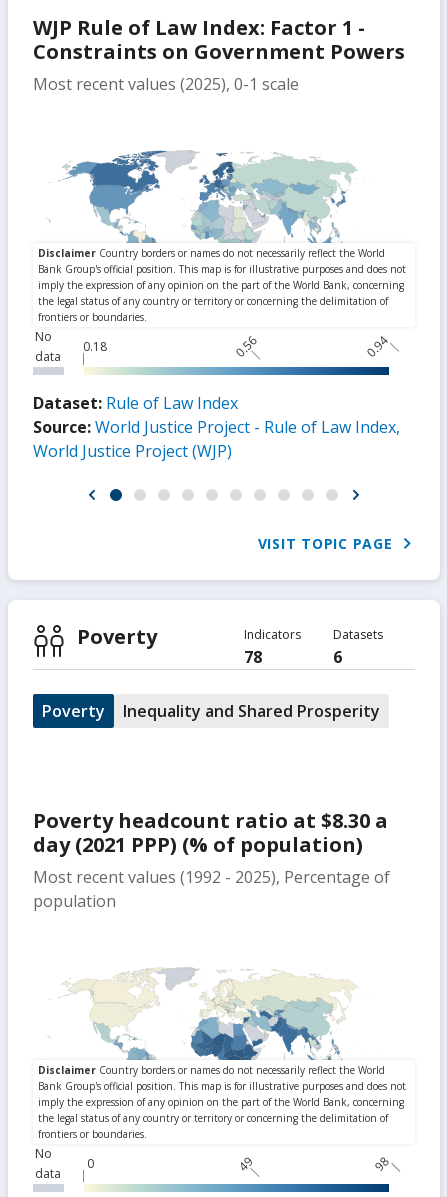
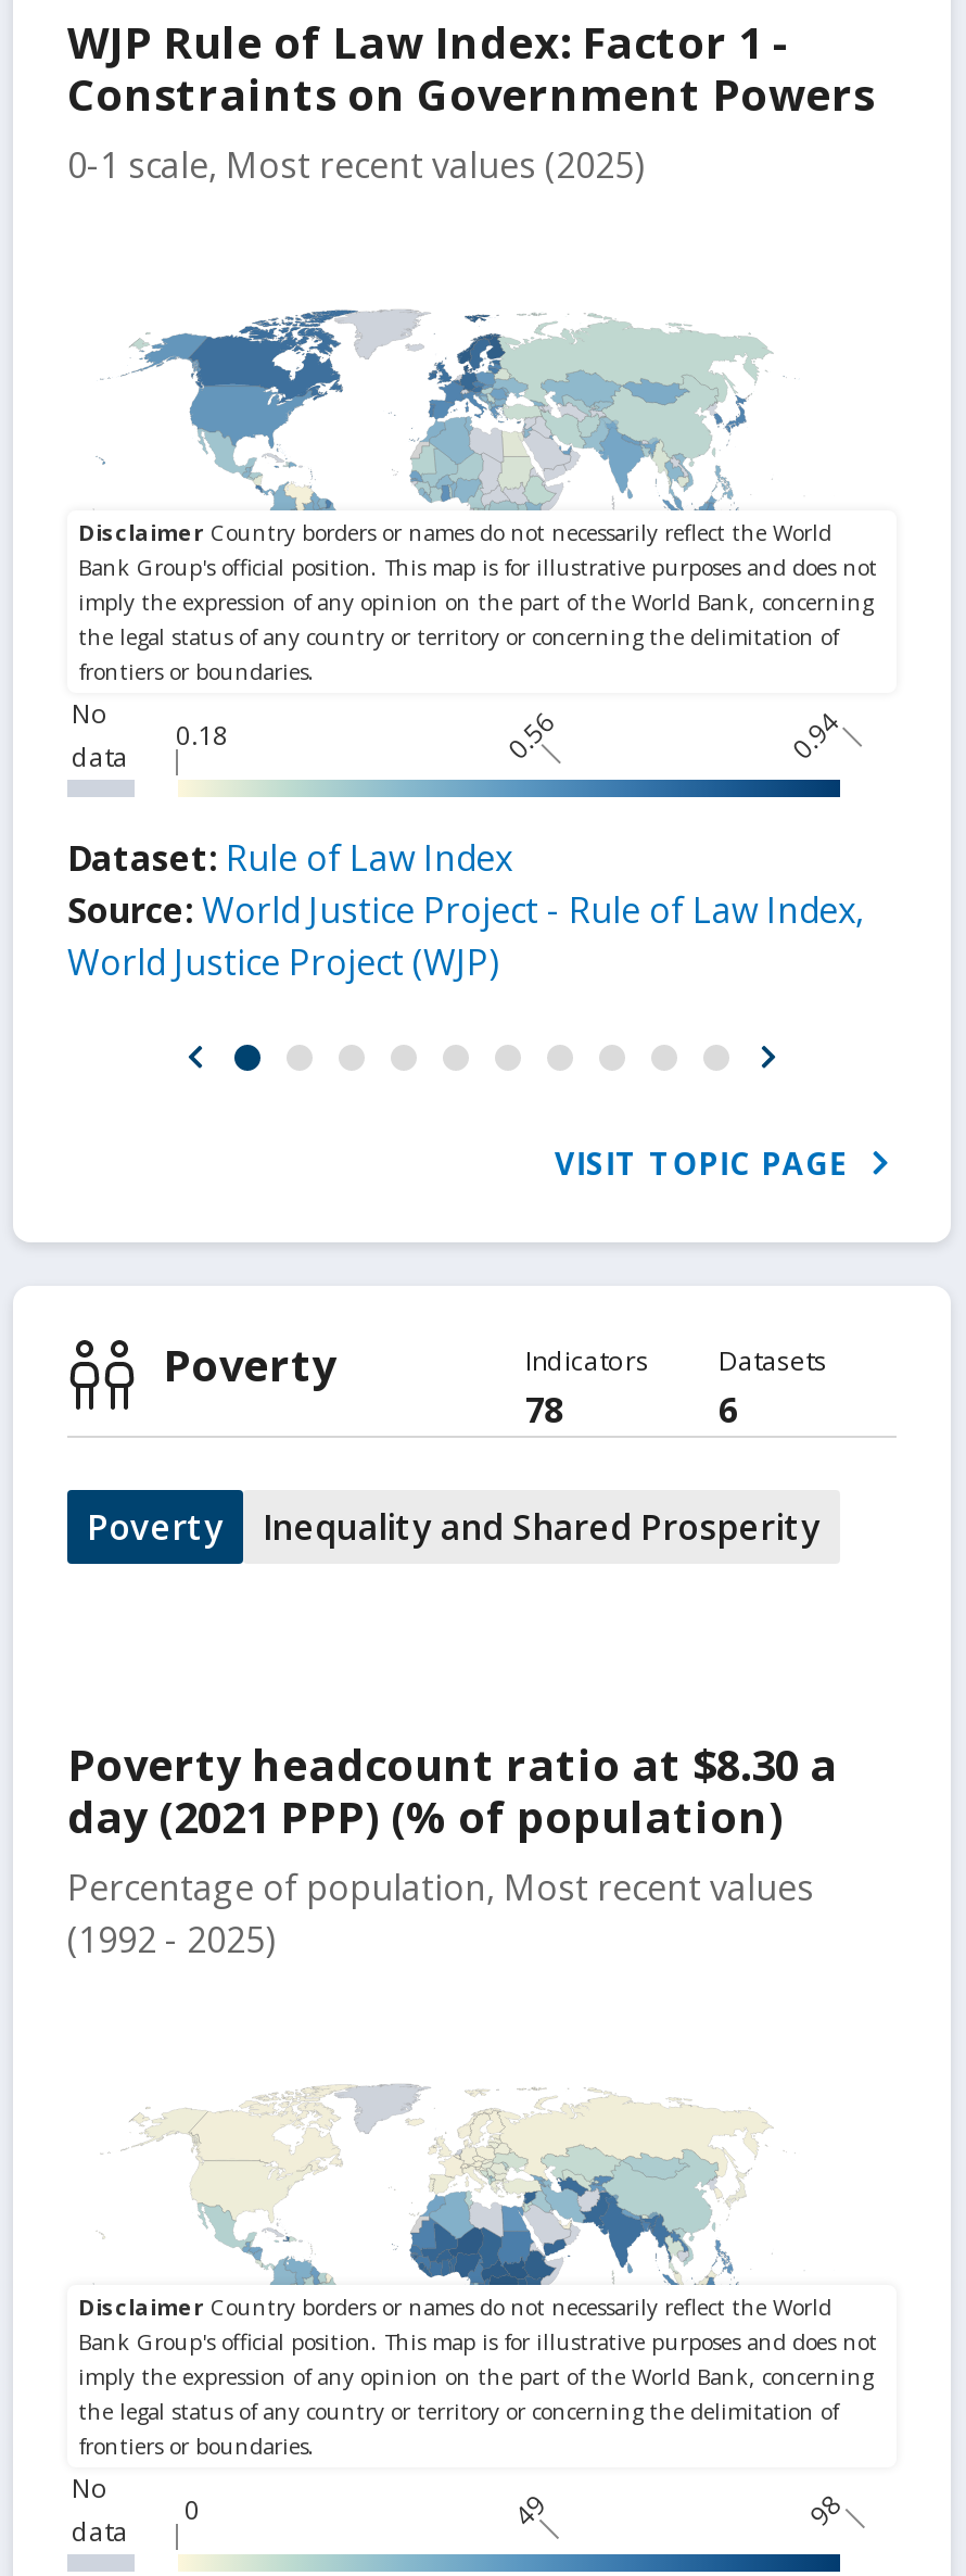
- Most recent values (2025), 0-1 scale
+ 0-1 scale, Most recent values (2025)

- Most recent values (1992 - 2025), Percentage of
- population
+ Percentage of population, Most recent values
+ (1992 - 2025)
